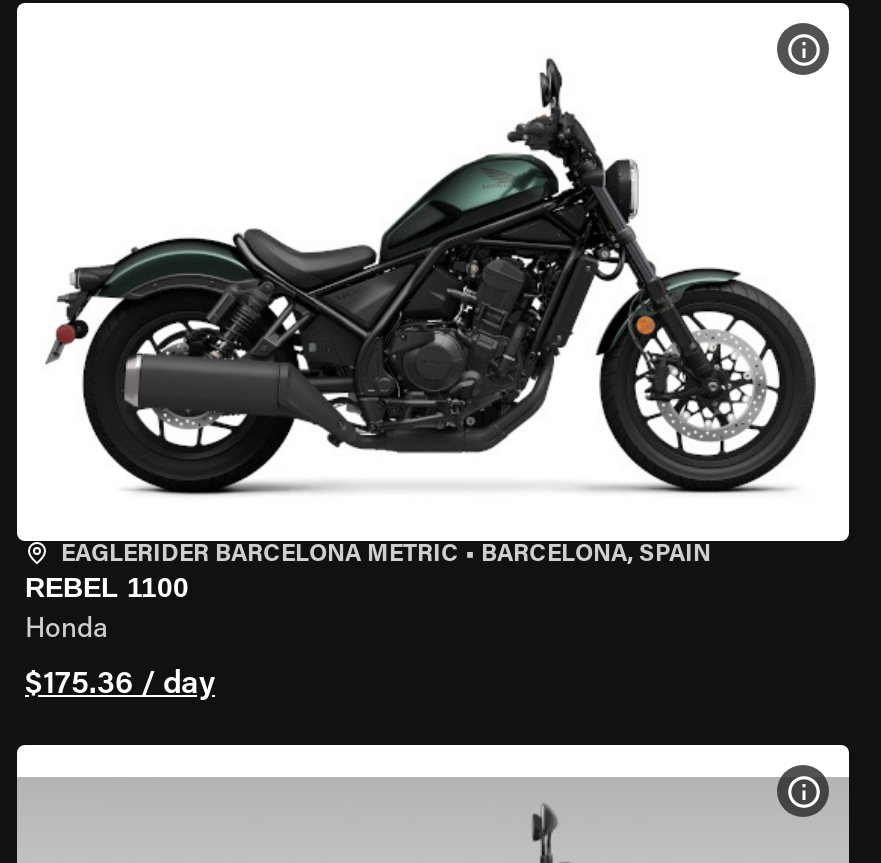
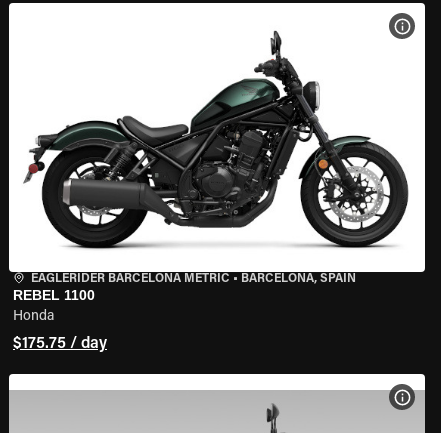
- $175.36 / day
+ $175.75 / day
